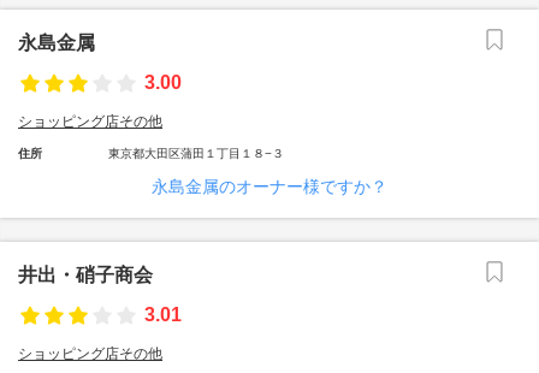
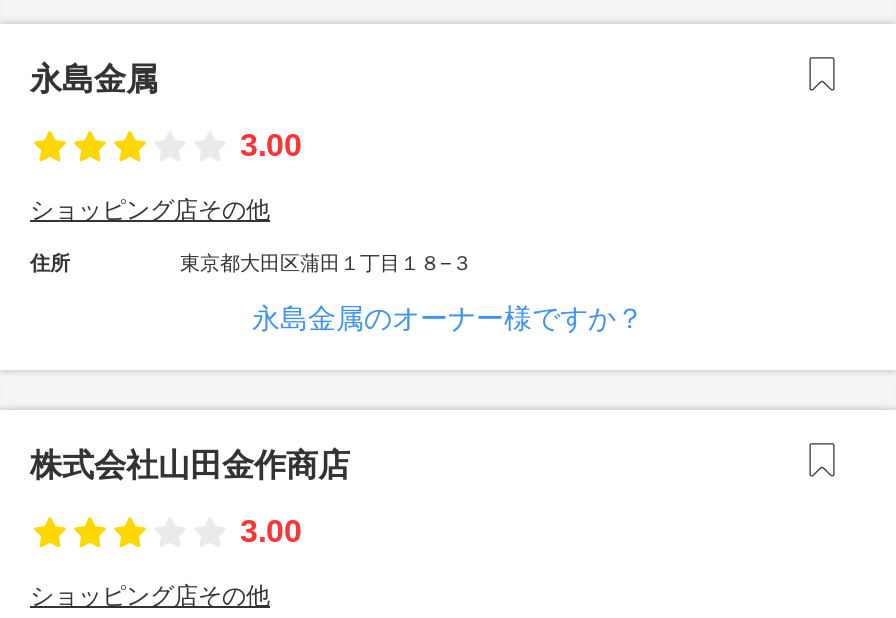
- 井出・硝子商会
+ 株式会社山田金作商店

- 3.01
+ 3.00
